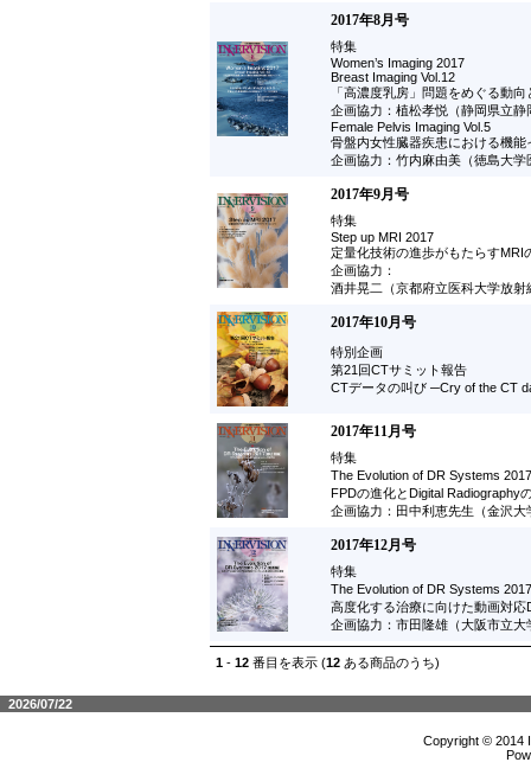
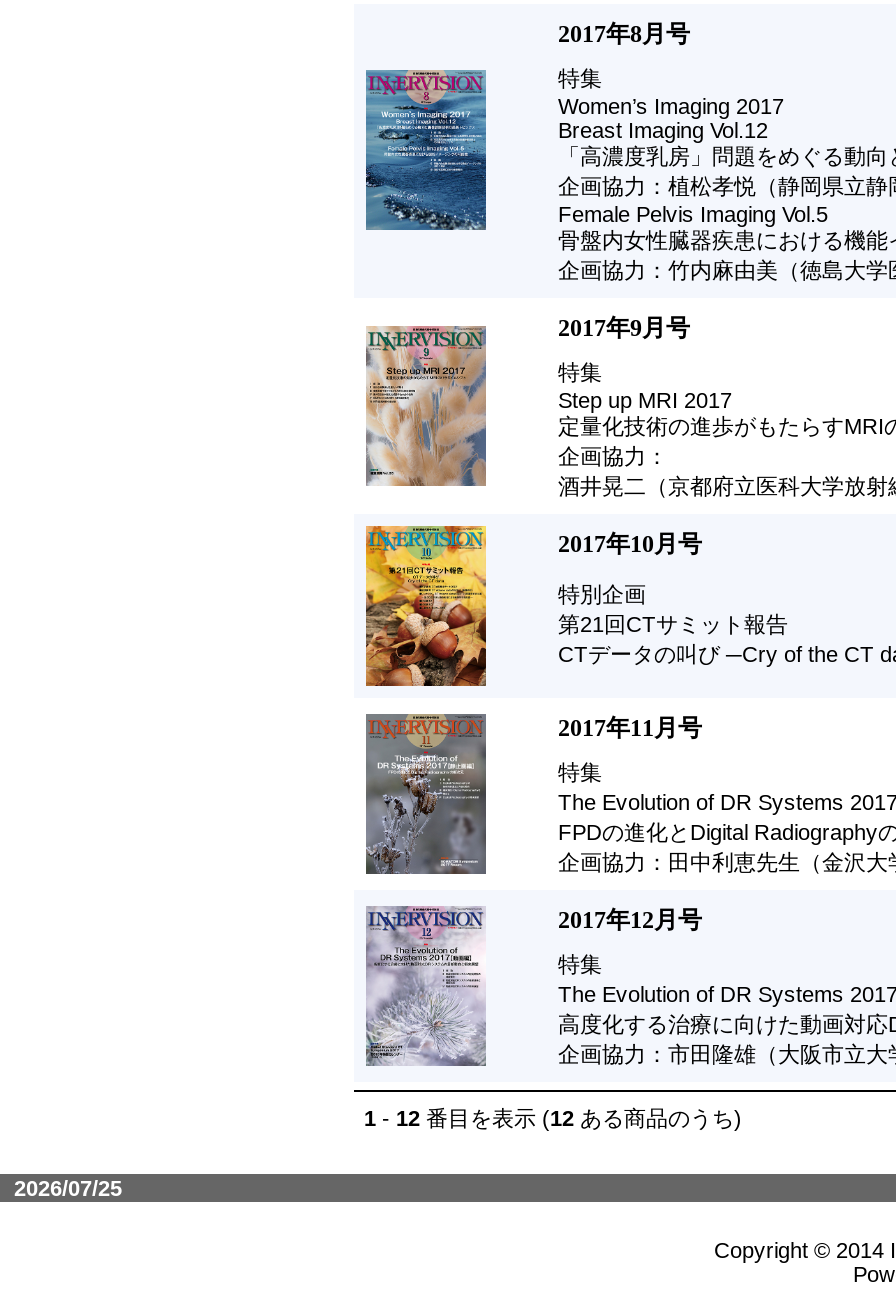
- 2026/07/22
+ 2026/07/25
